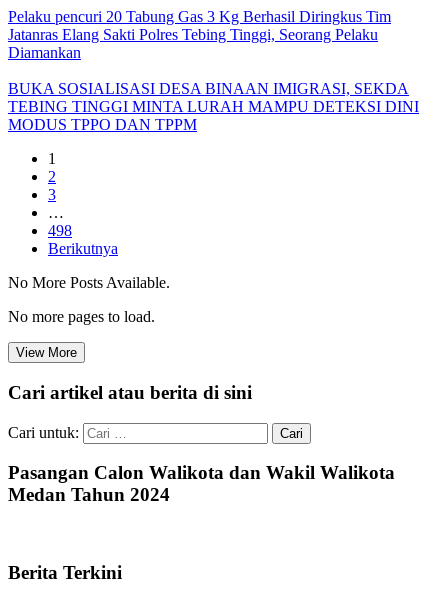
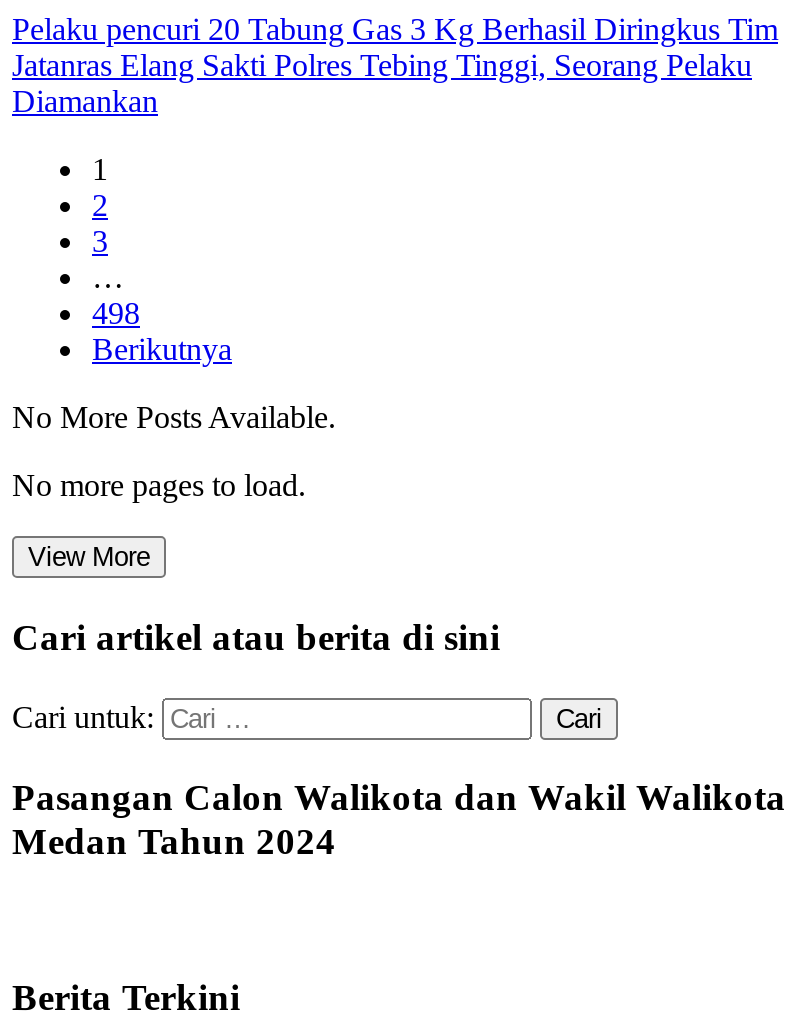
- BUKA SOSIALISASI DESA BINAAN IMIGRASI, SEKDA
- TEBING TINGGI MINTA LURAH MAMPU DETEKSI DINI
- MODUS TPPO DAN TPPM
